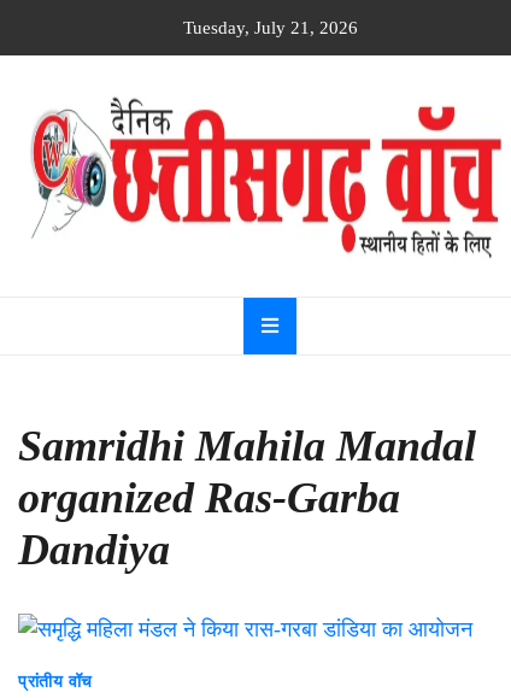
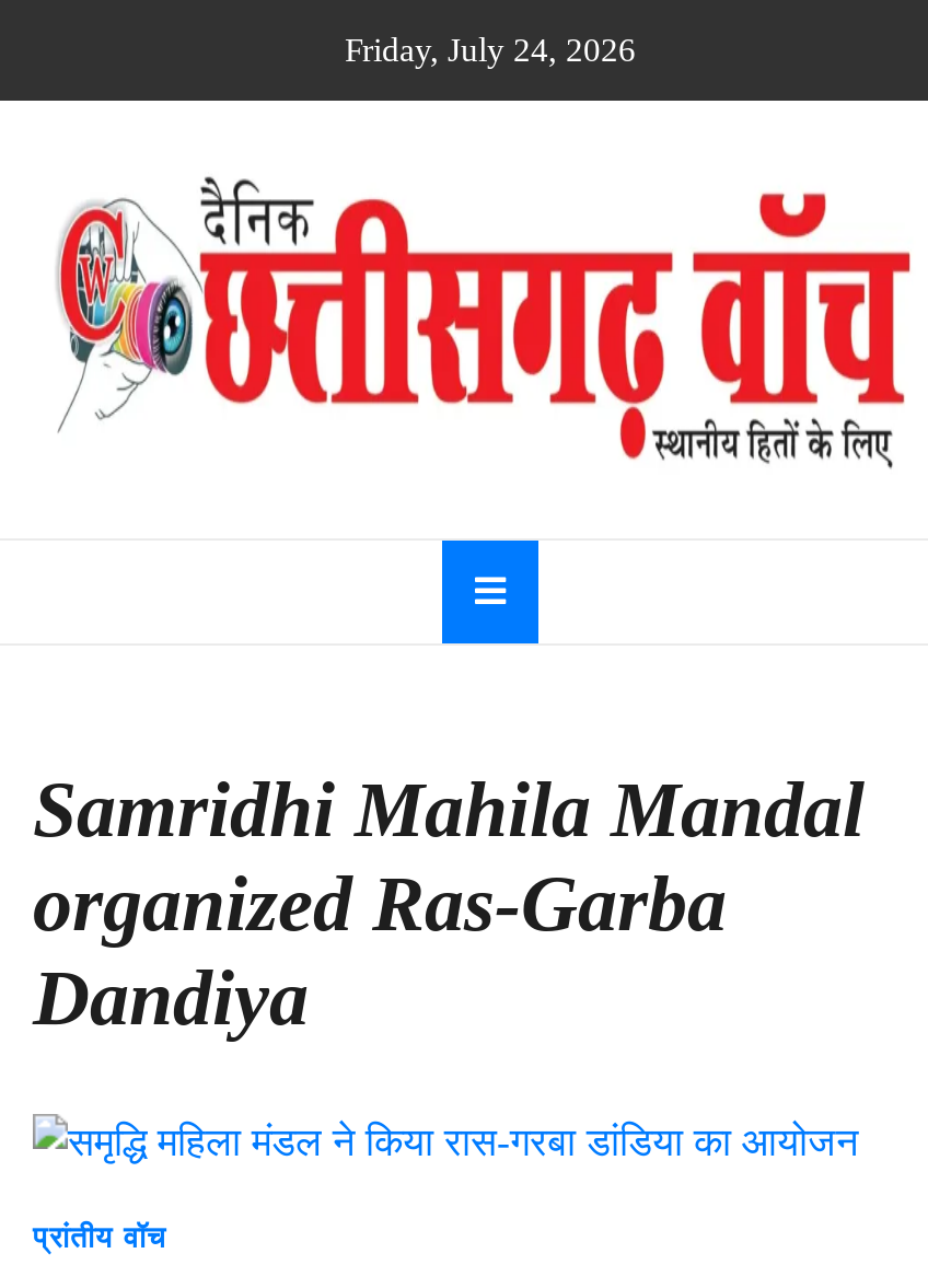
- Tuesday, July 21, 2026
+ Friday, July 24, 2026
